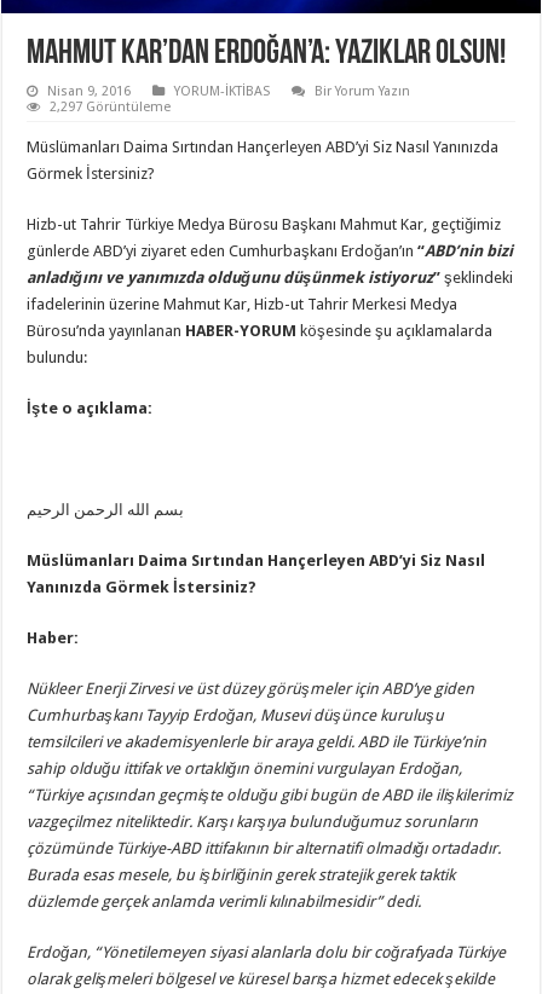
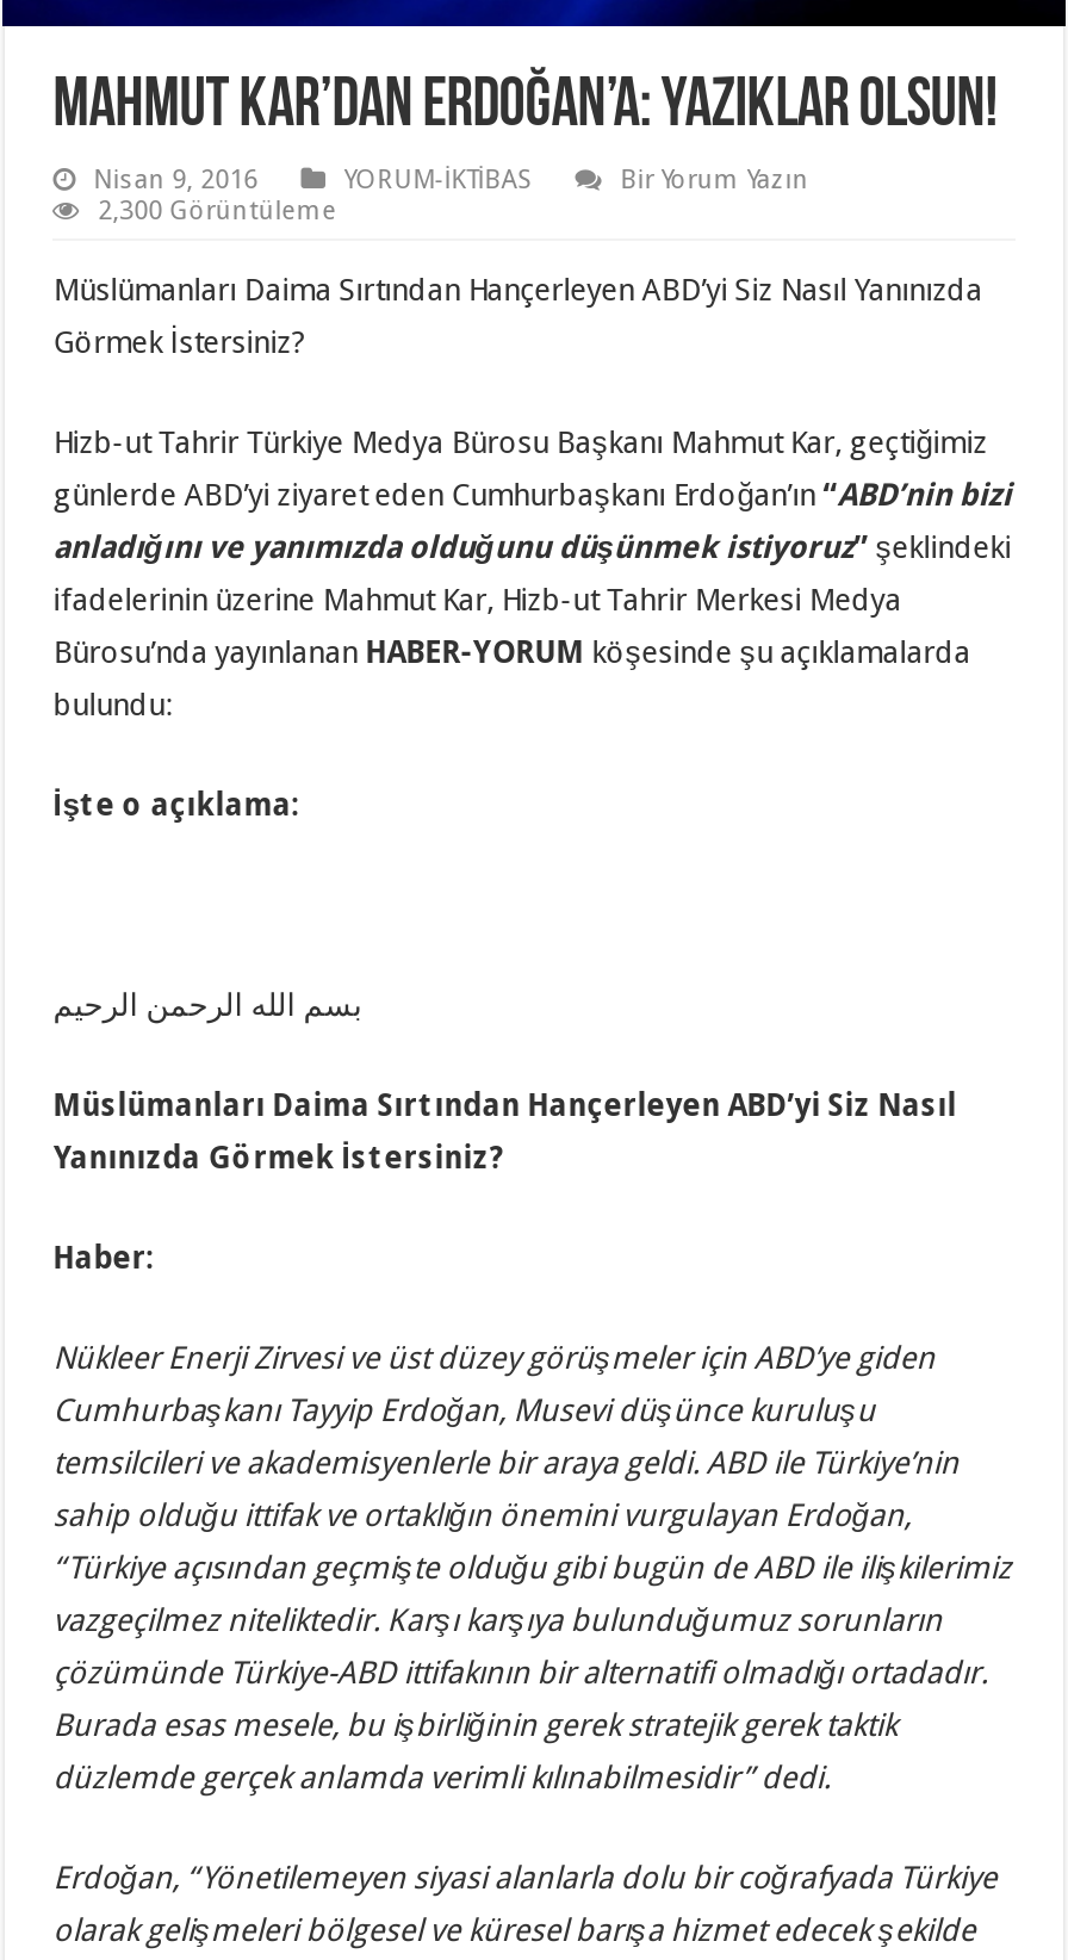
- 2,297 Görüntüleme
+ 2,300 Görüntüleme
